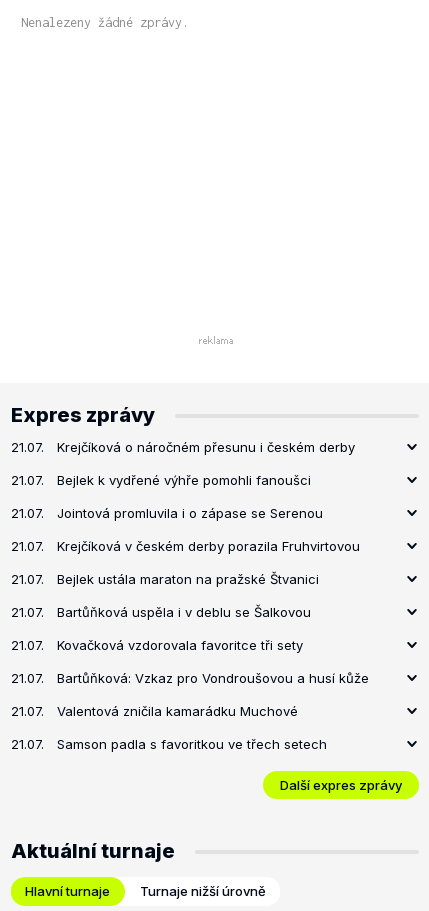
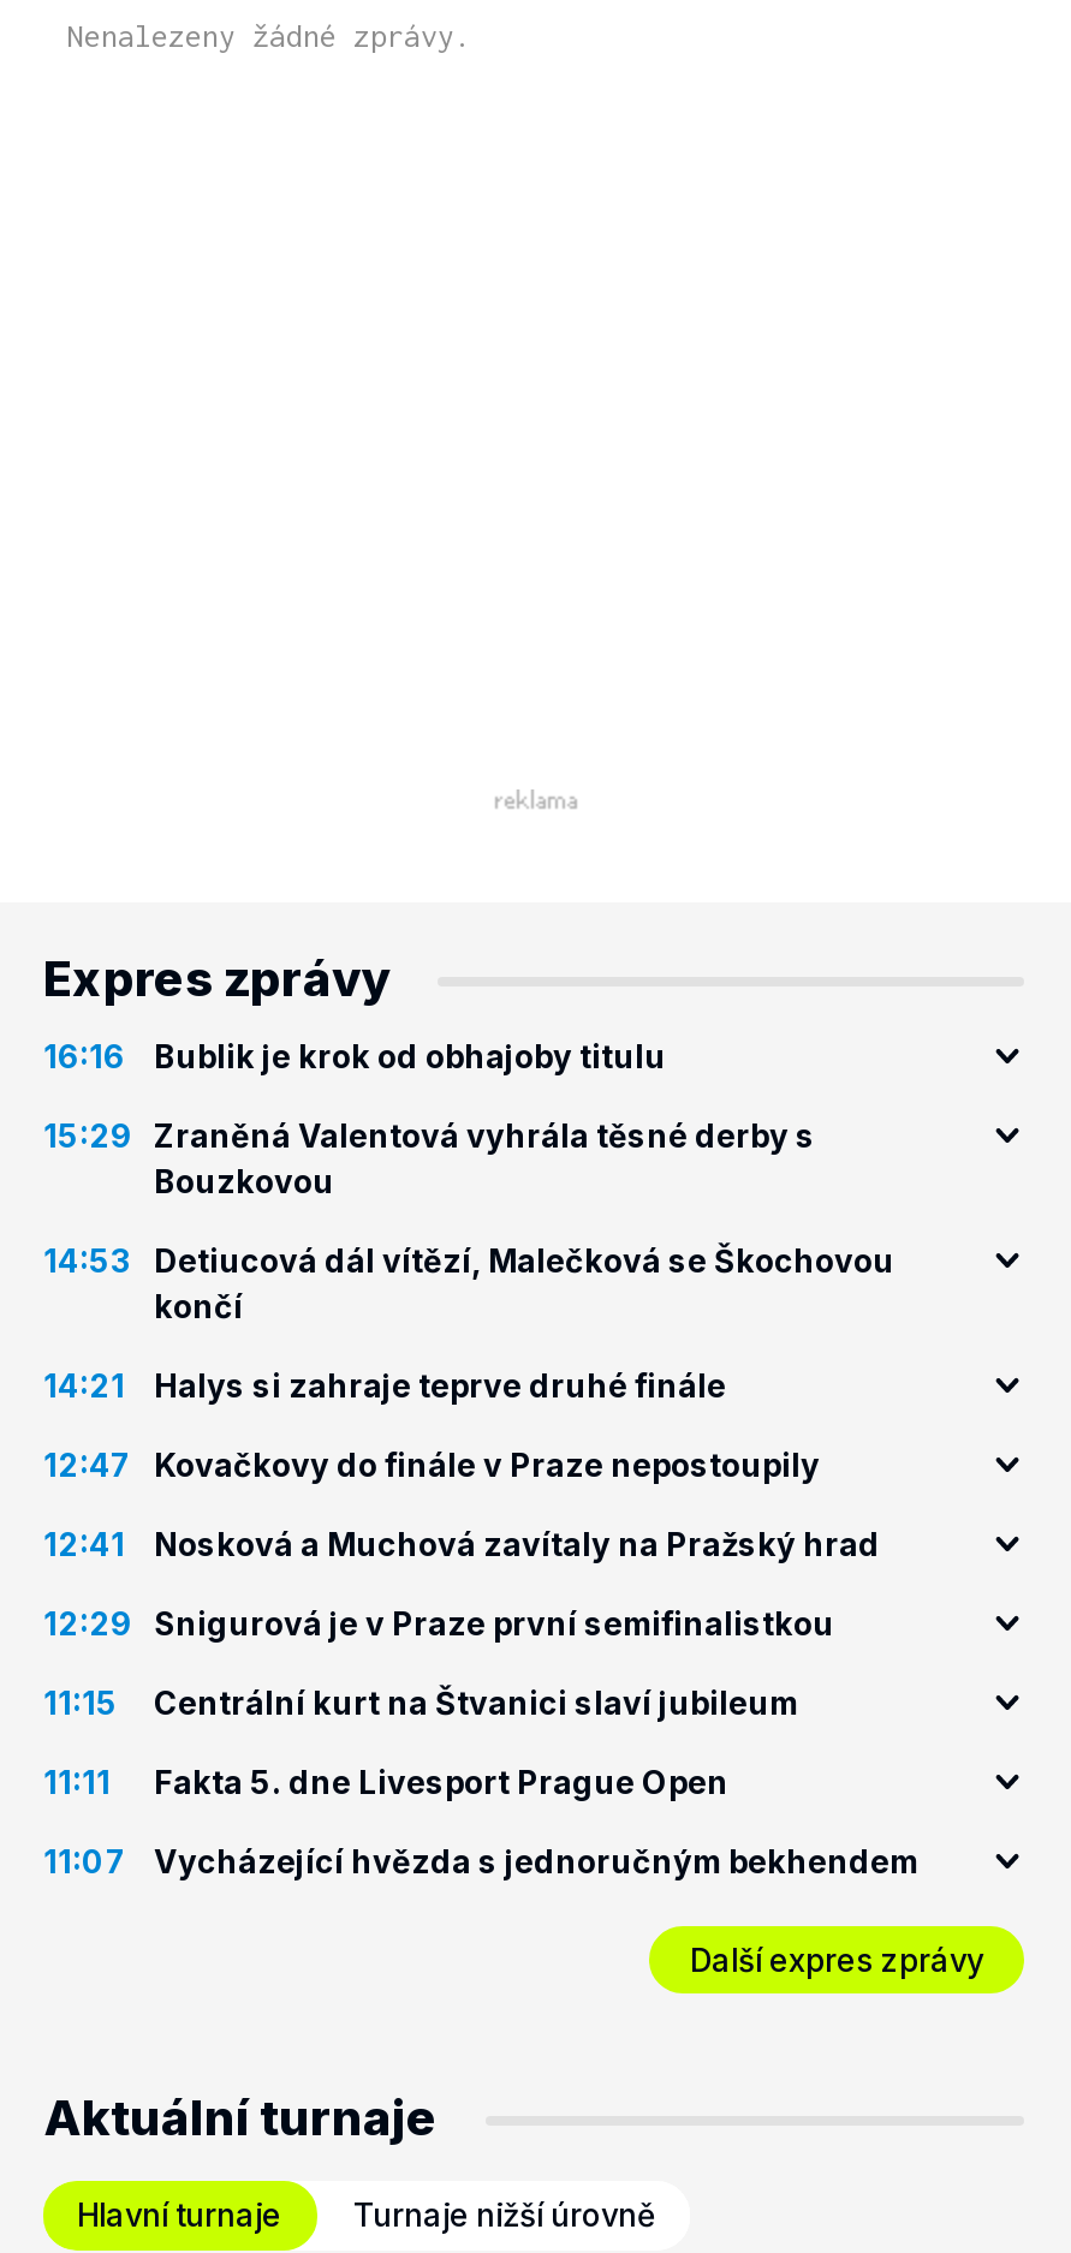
- 21.07.
- Krejčíková o náročném přesunu i českém derby
+ 16:16
+ Bublik je krok od obhajoby titulu

- 21.07.
- Bejlek k vydřené výhře pomohli fanoušci
+ 15:29 Zraněná Valentová vyhrála těsné derby s
+ Bouzkovou

- 21.07.
- Jointová promluvila i o zápase se Serenou
+ 14:53 Detiucová dál vítězí, Malečková se Škochovou
+ končí

- 21.07.
- Krejčíková v českém derby porazila Fruhvirtovou
+ 14:21
+ Halys si zahraje teprve druhé finále

- 21.07.
- Bejlek ustála maraton na pražské Štvanici
+ 12:47 Kovačkovy do finále v Praze nepostoupily

- 21.07.
- Bartůňková uspěla i v deblu se Šalkovou
+ 12:41
+ Nosková a Muchová zavítaly na Pražský hrad

- 21.07.
- Kovačková vzdorovala favoritce tři sety
+ 12:29 Snigurová je v Praze první semifinalistkou

- 21.07.
- Bartůňková: Vzkaz pro Vondroušovou a husí kůže
+ 11:15
+ Centrální kurt na Štvanici slaví jubileum

- 21.07.
- Valentová zničila kamarádku Muchové
+ 11:11
+ Fakta 5. dne Livesport Prague Open

- 21.07.
- Samson padla s favoritkou ve třech setech
+ 11:07
+ Vycházející hvězda s jednoručným bekhendem
